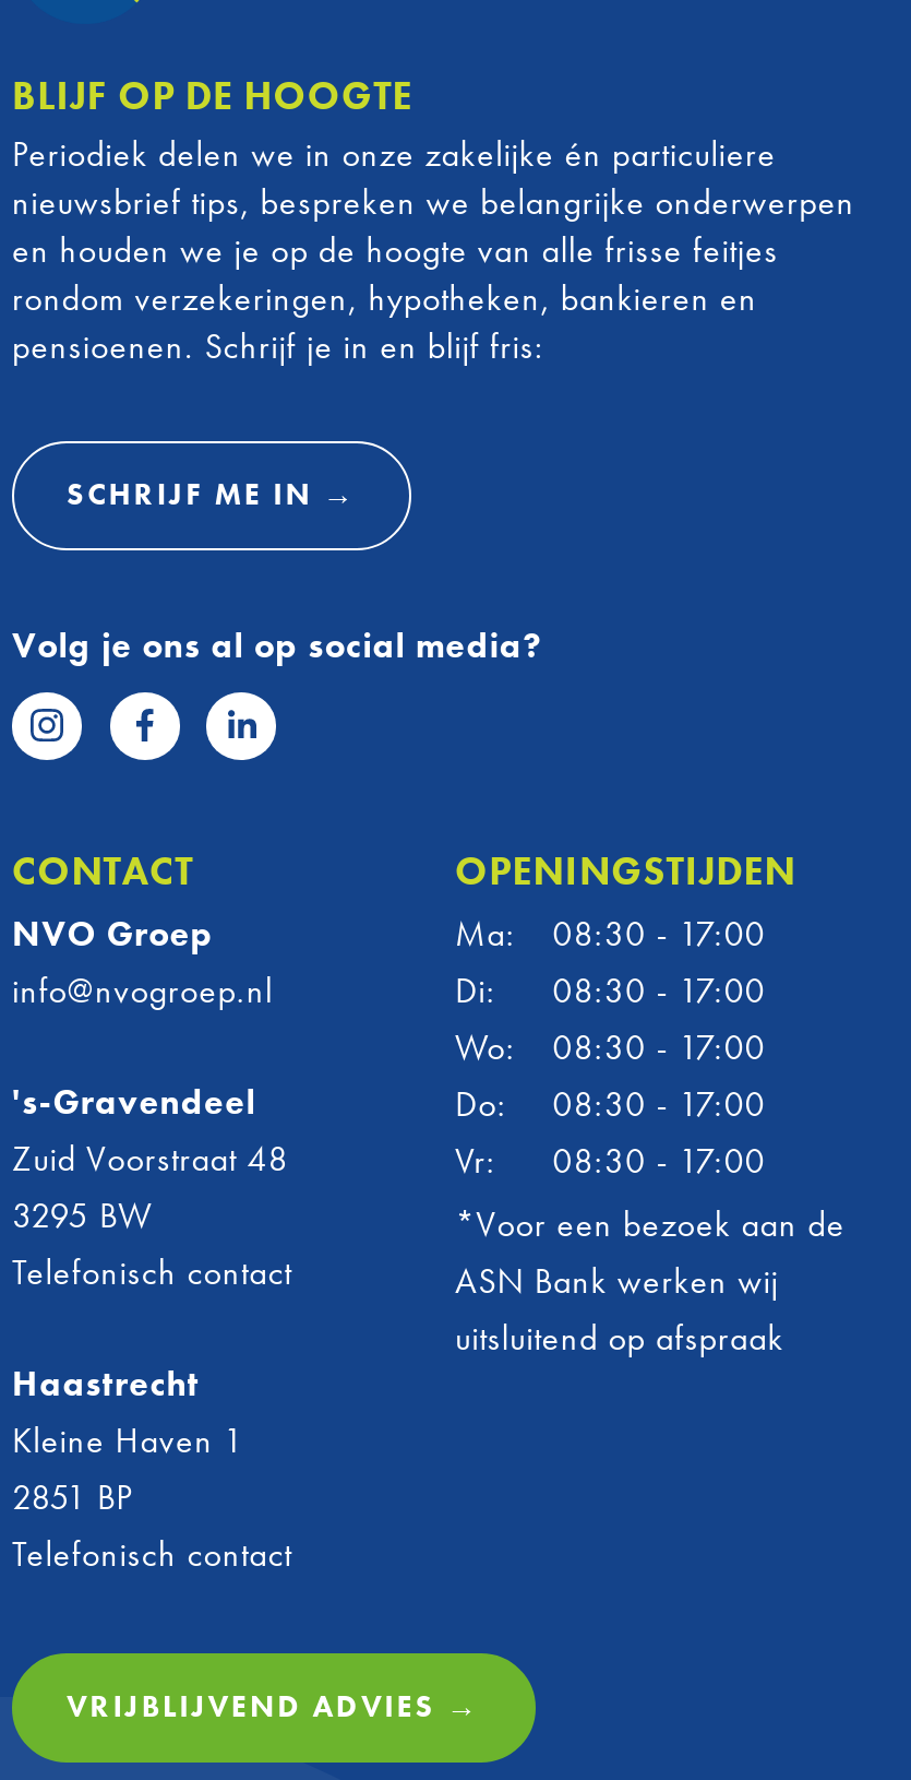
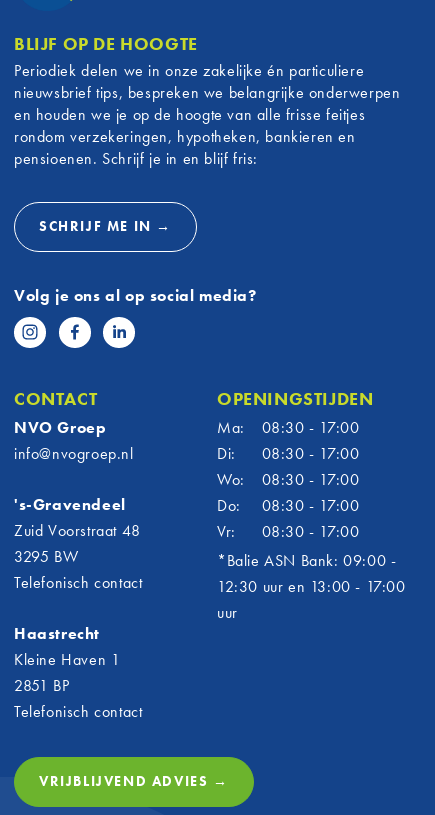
- *Voor een bezoek aan de
- ASN Bank werken wij
- uitsluitend op afspraak
+ *Balie ASN Bank: 09:00 -
+ 12:30 uur en 13:00 - 17:00
+ uur
